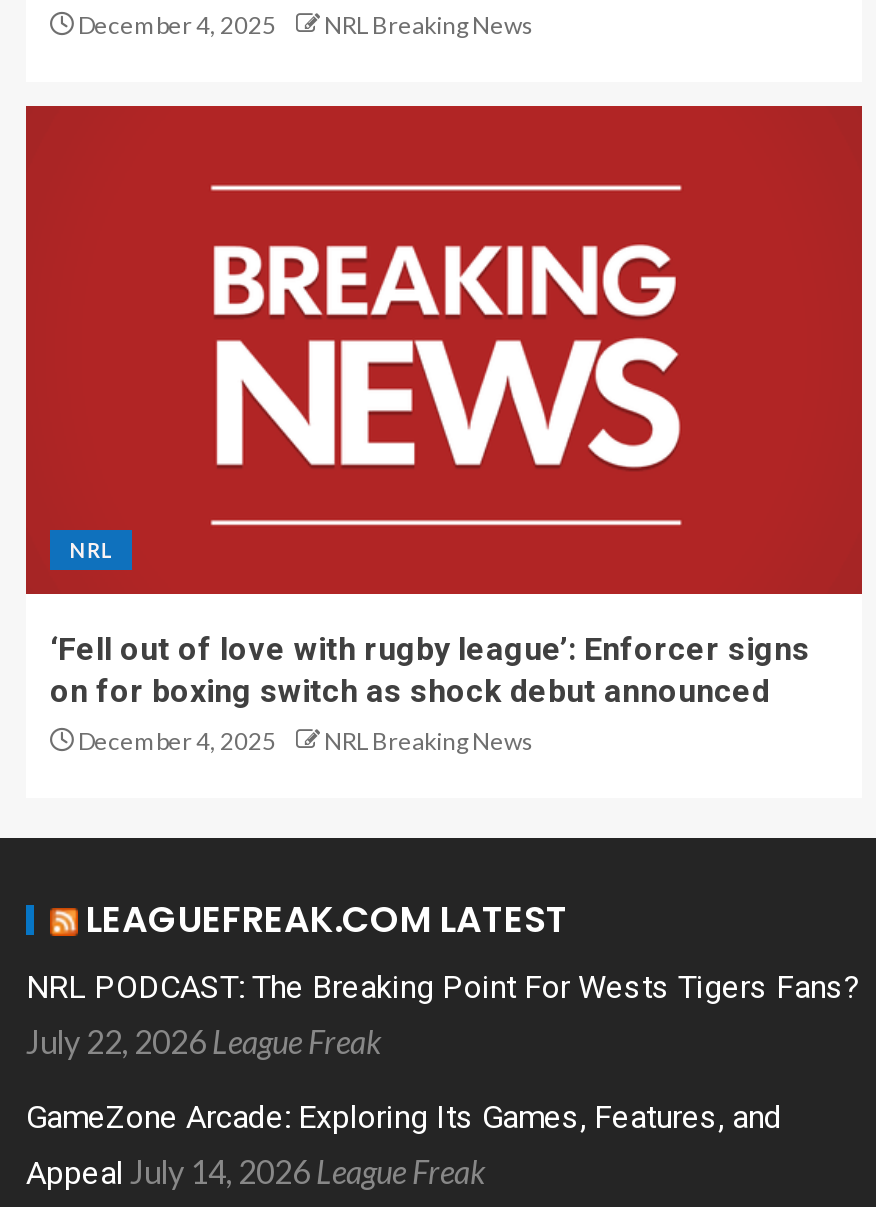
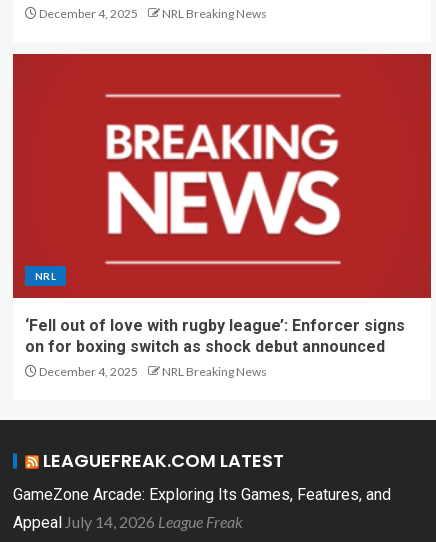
- NRL PODCAST: The Breaking Point For Wests Tigers Fans?
- July 22, 2026 League Freak
